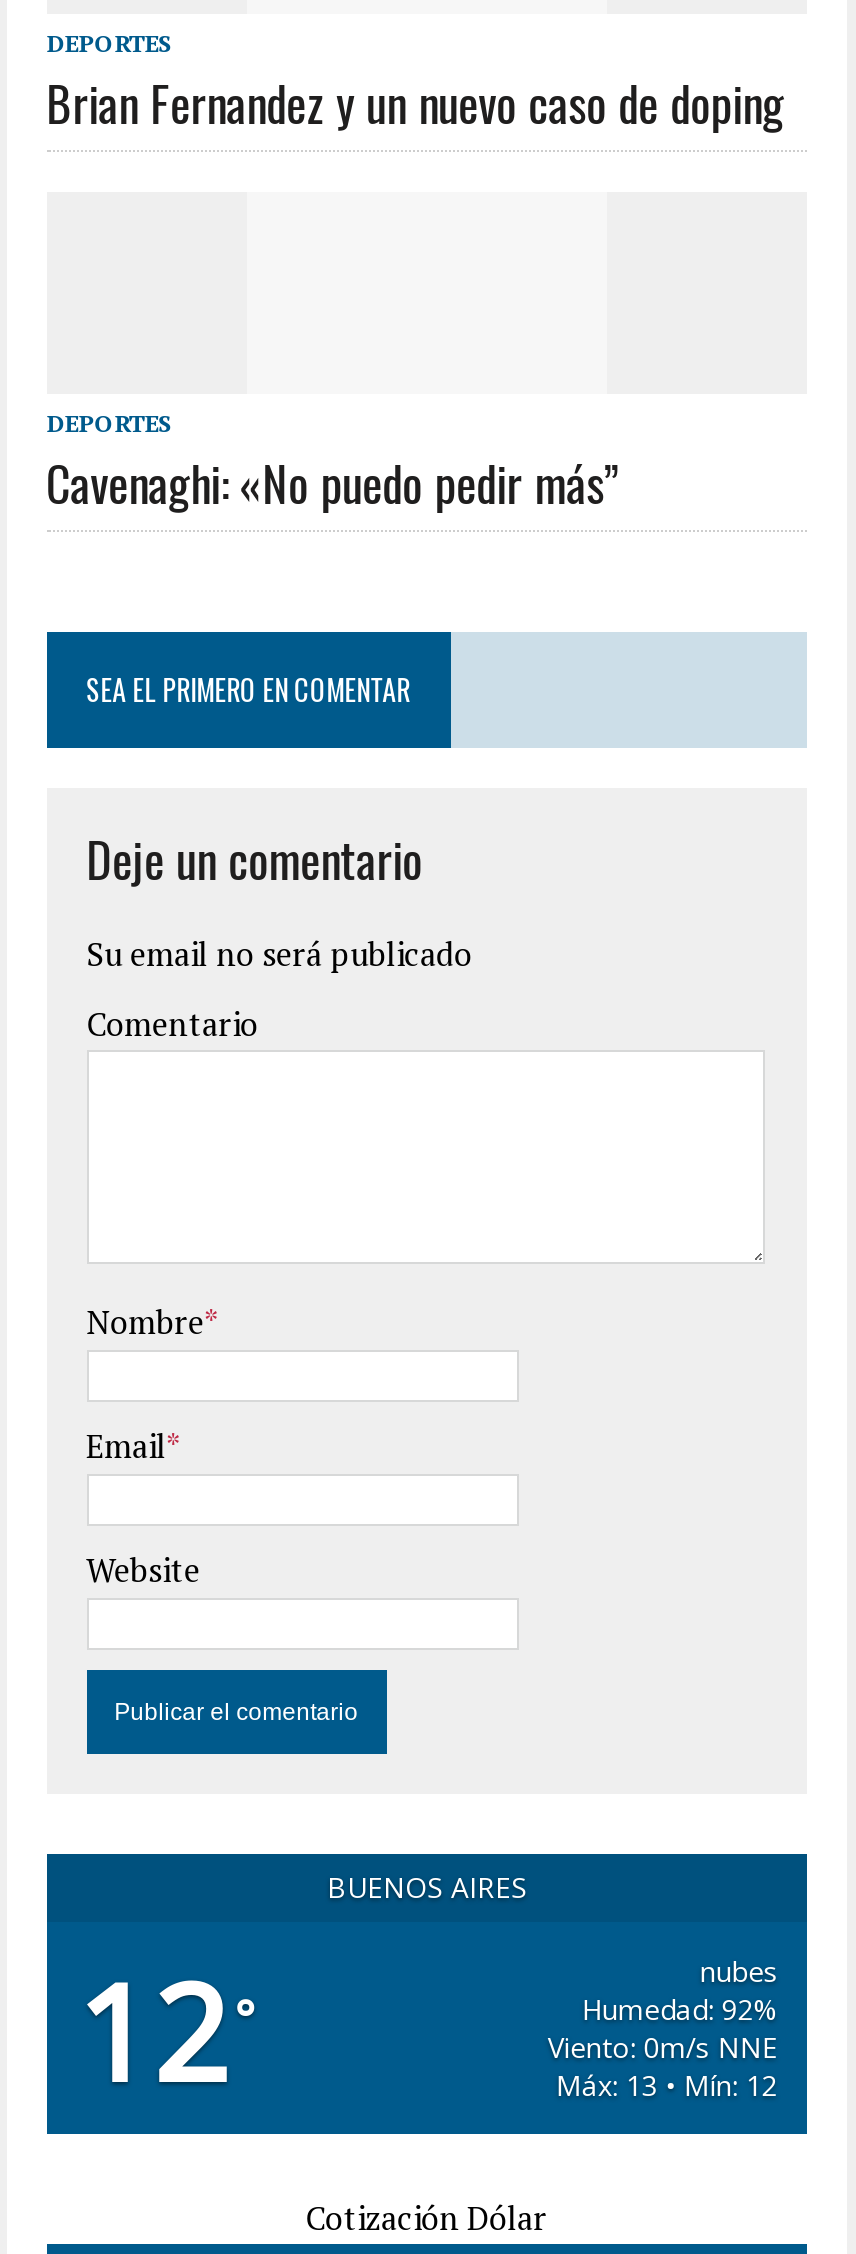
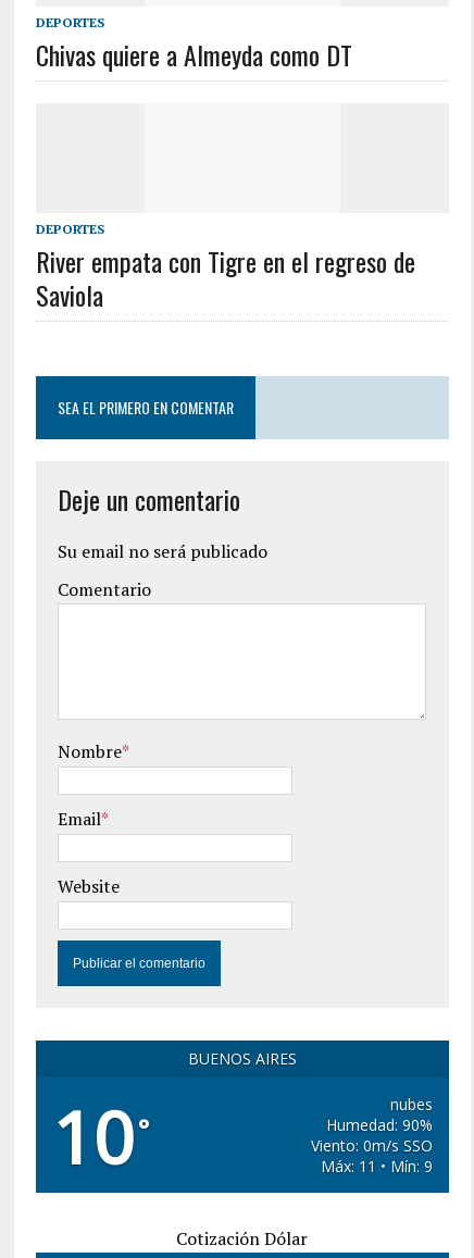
- Brian Fernandez y un nuevo caso de doping
+ Chivas quiere a Almeyda como DT

- Cavenaghi: «No puedo pedir más”
+ River empata con Tigre en el regreso de
+ Saviola

- 12 °
+ 10 °

- Humedad: 92%
+ Humedad: 90%

- Viento: 0m/s NNE
+ Viento: 0m/s SSO

- Máx: 13 • Mín: 12
+ Máx: 11 • Mín: 9
